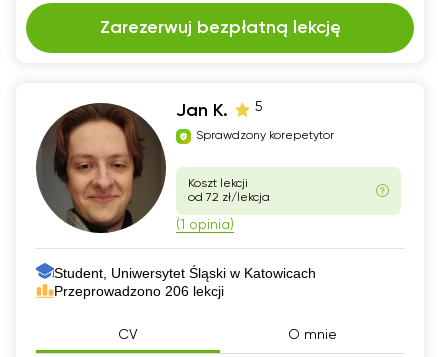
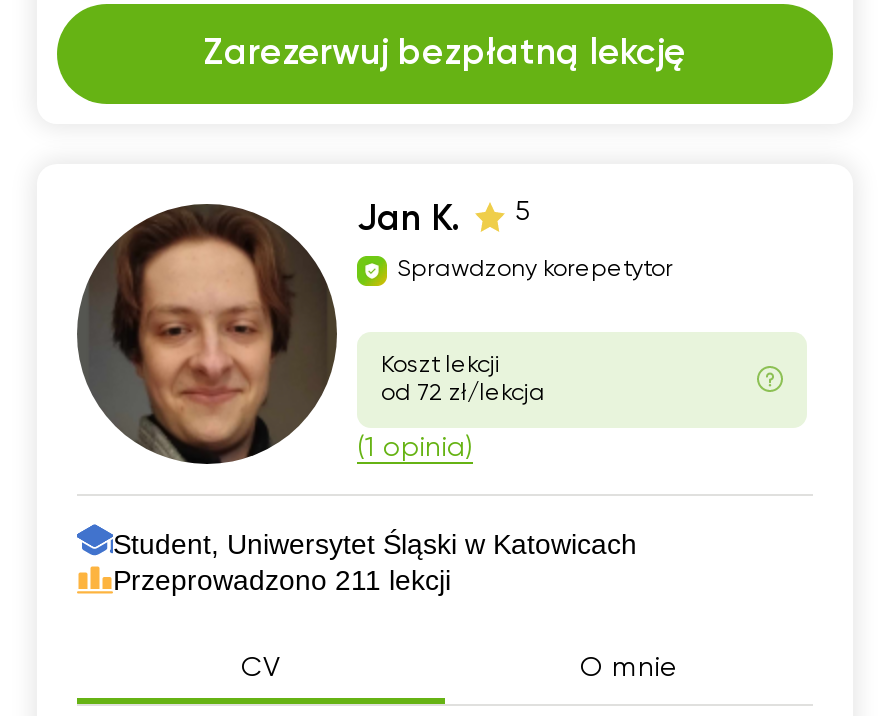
- Przeprowadzono 206 lekcji
+ Przeprowadzono 211 lekcji
